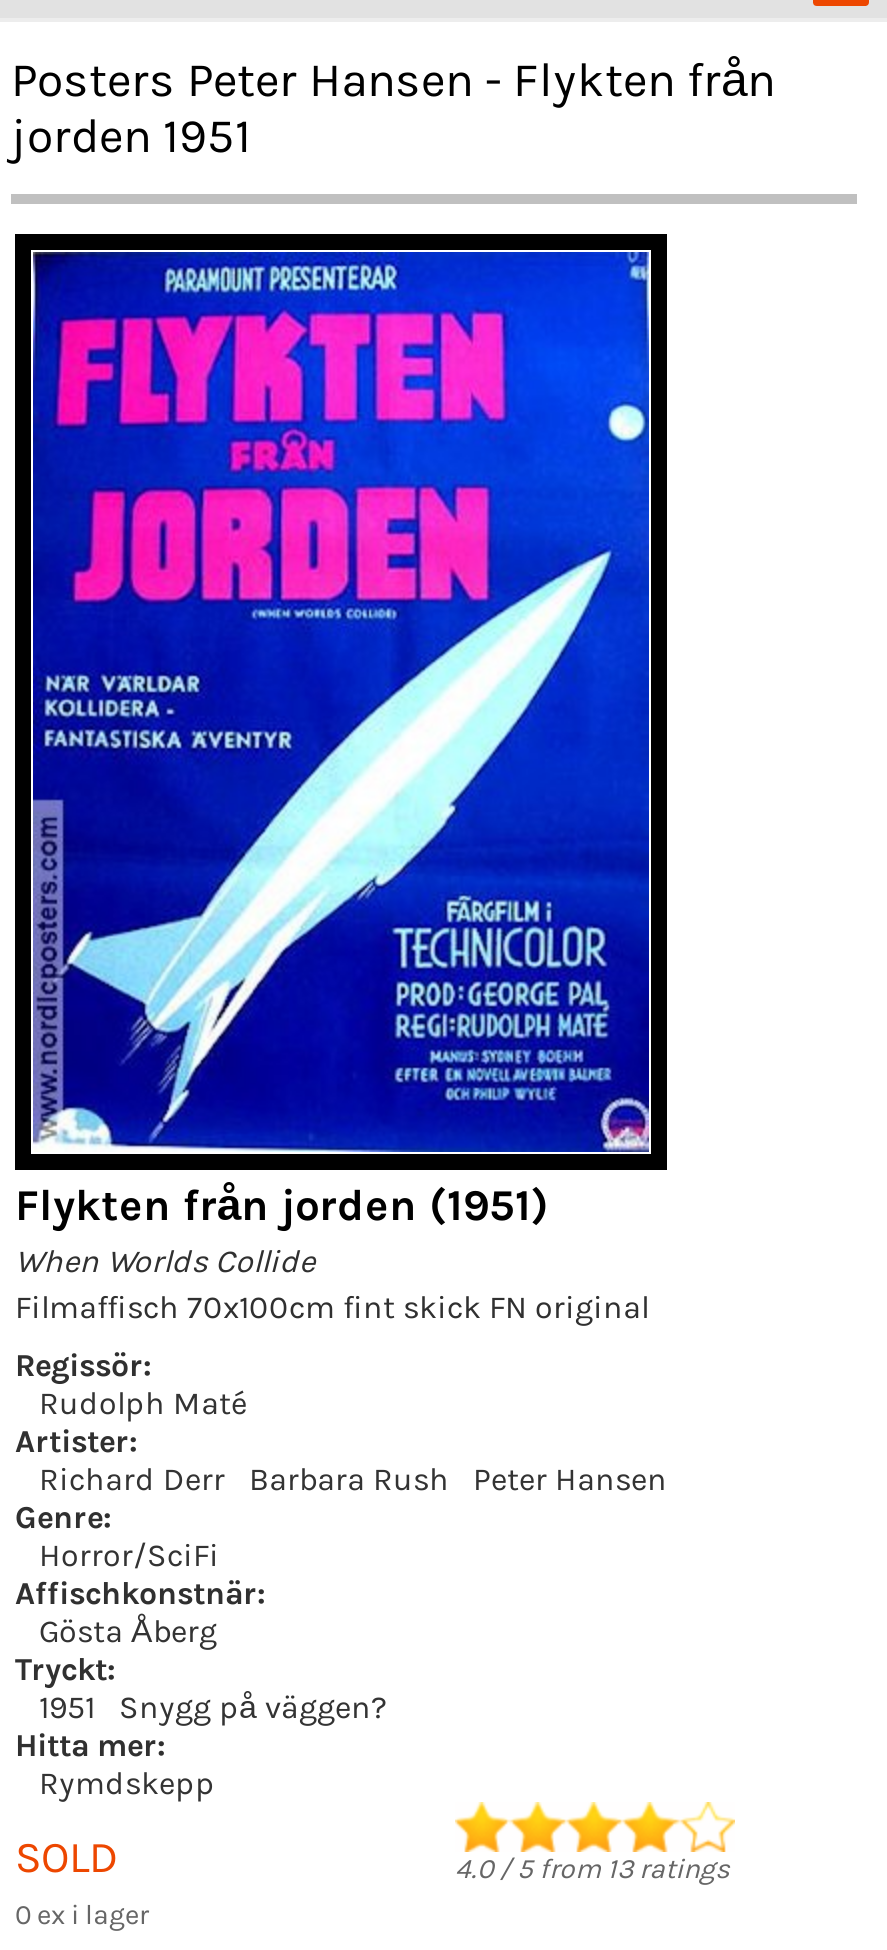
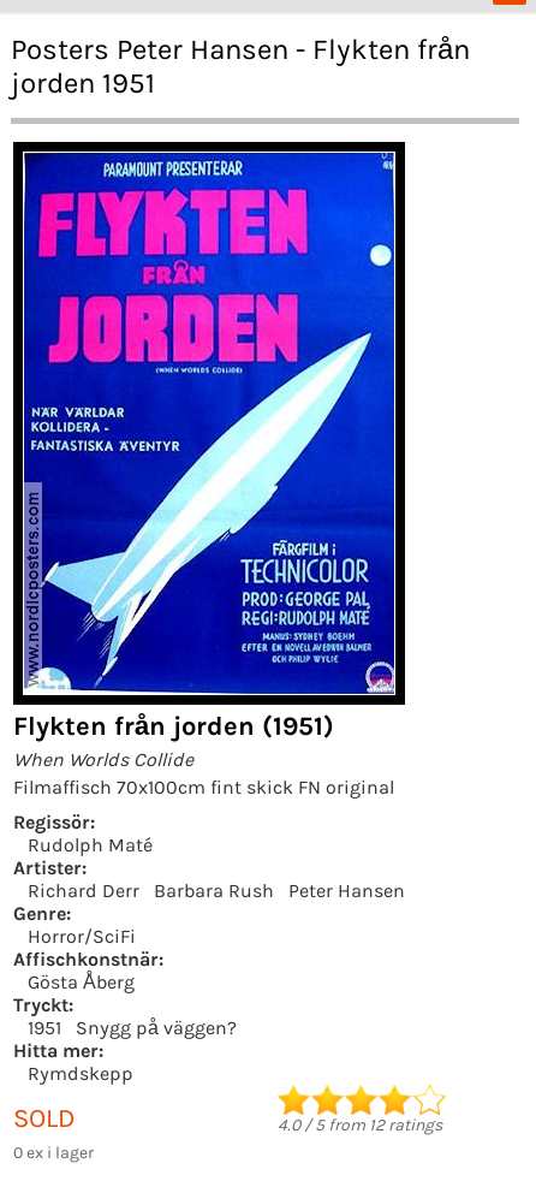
- 4.0/5 from 13ratings
+ 4.0/5 from 12ratings
